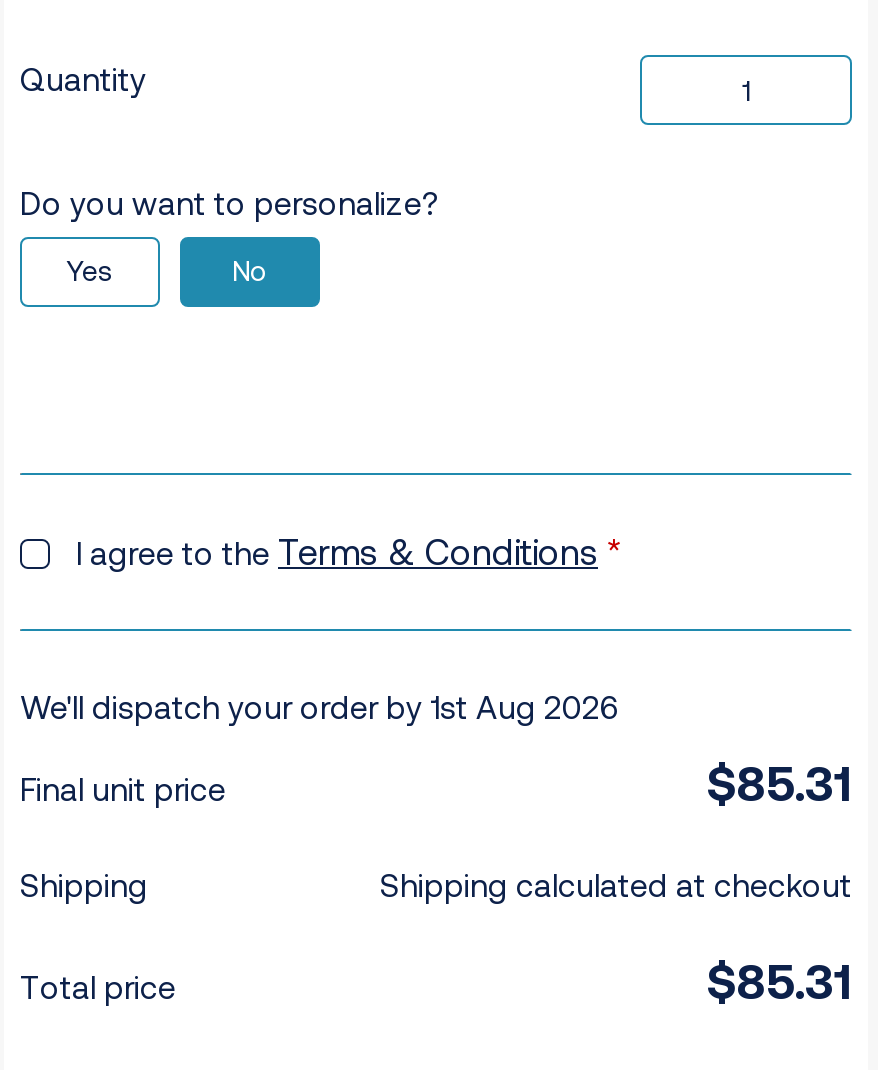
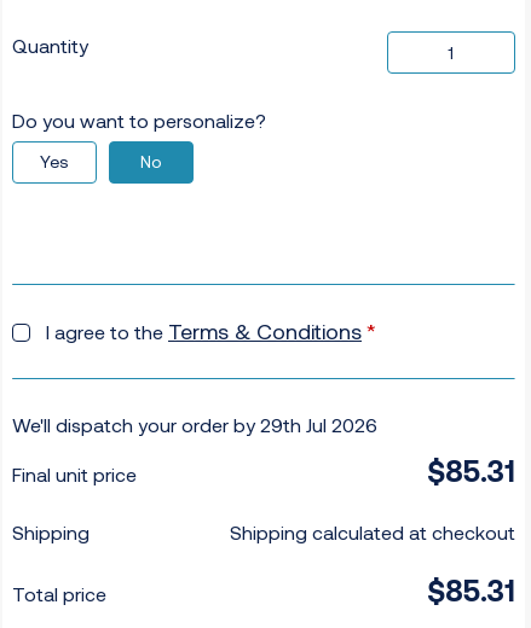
- We'll dispatch your order by 1st Aug 2026
+ We'll dispatch your order by 29th Jul 2026
